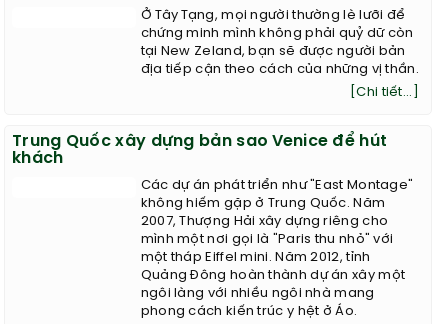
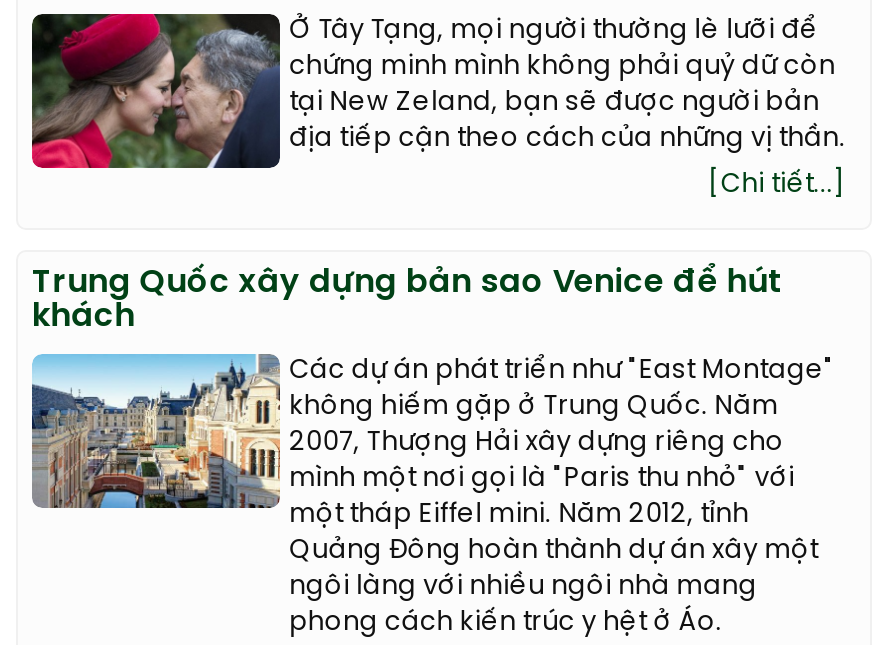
+ [image]

+ [image]
